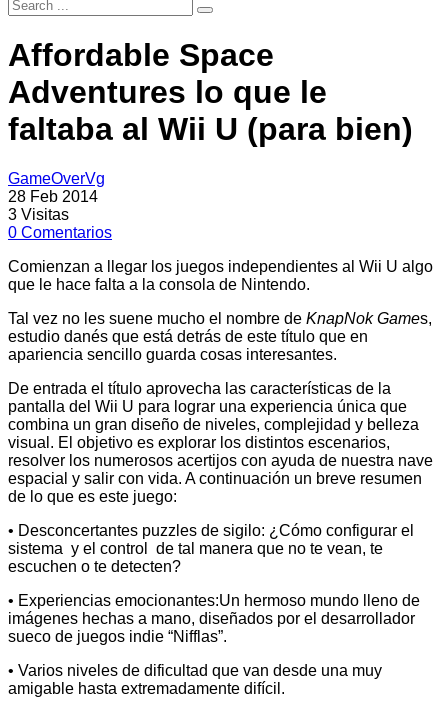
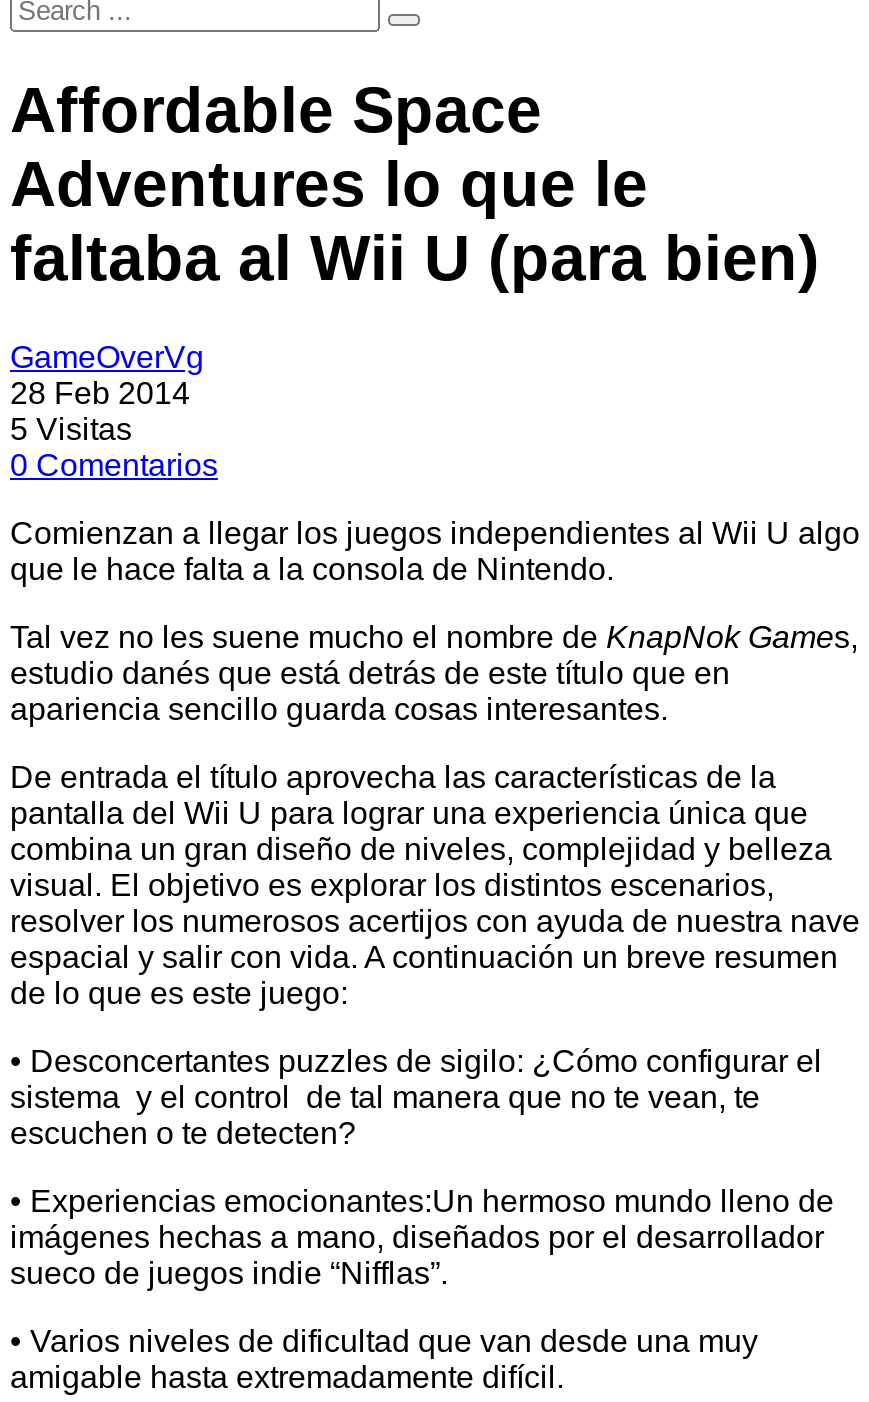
- 3 Visitas
+ 5 Visitas
